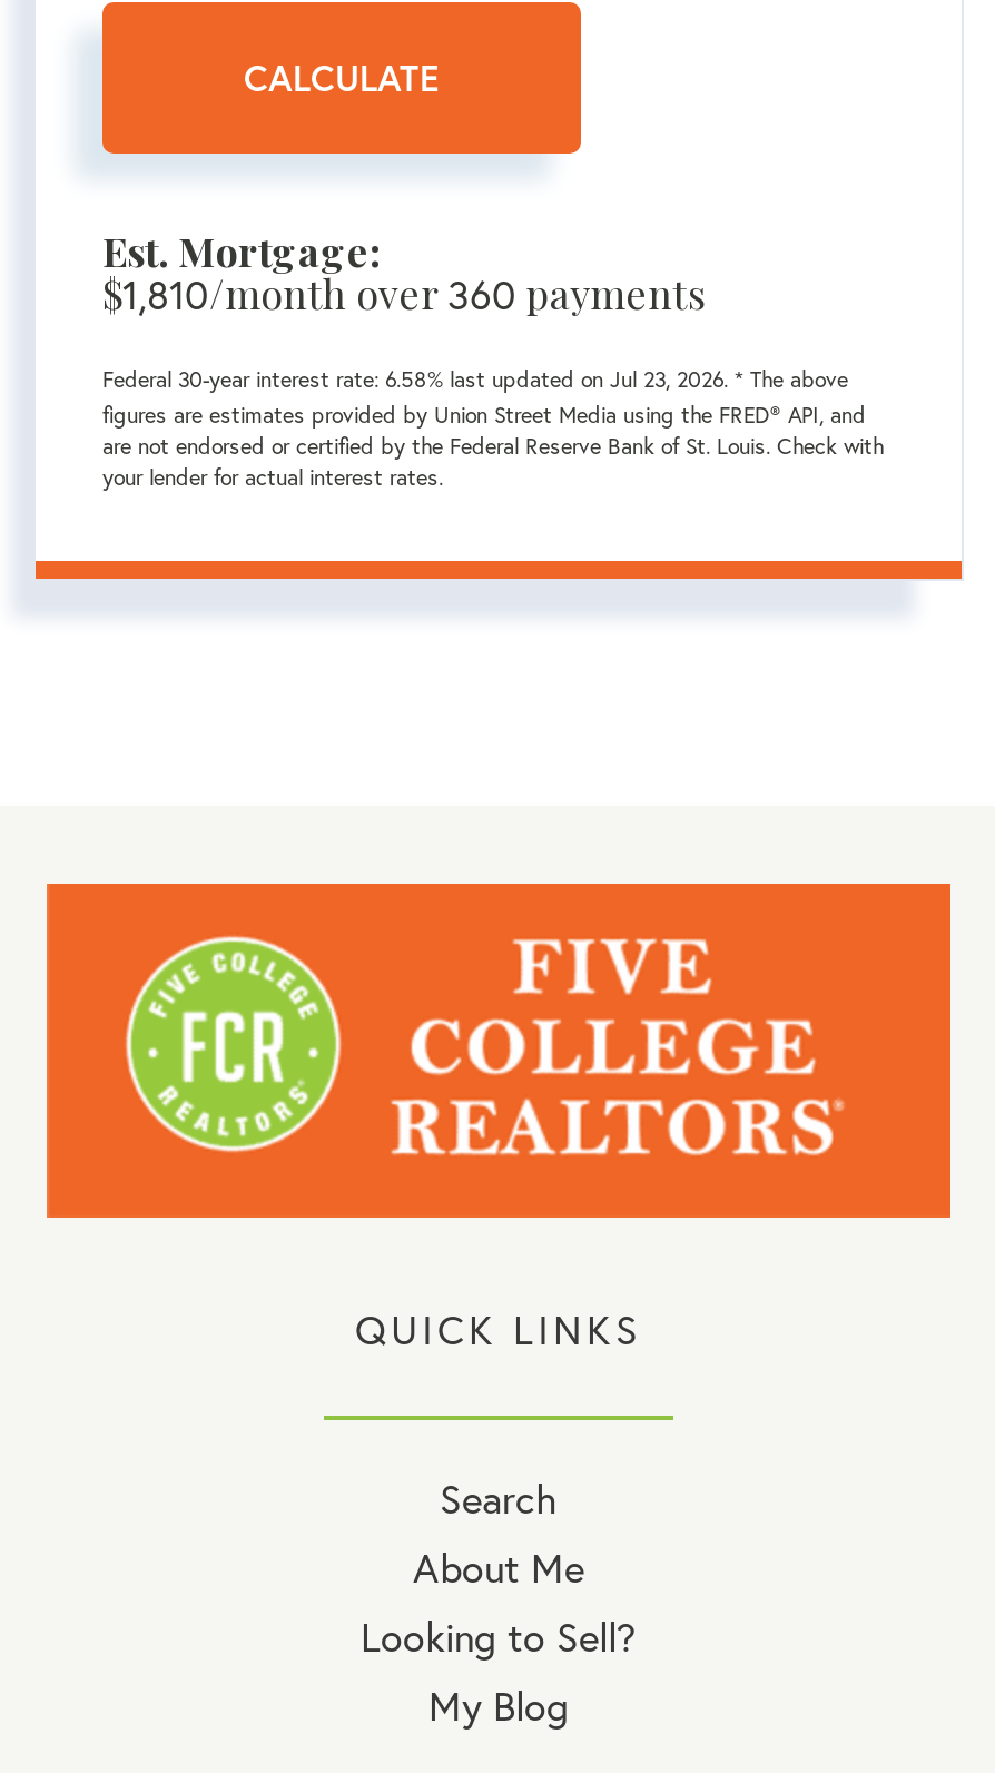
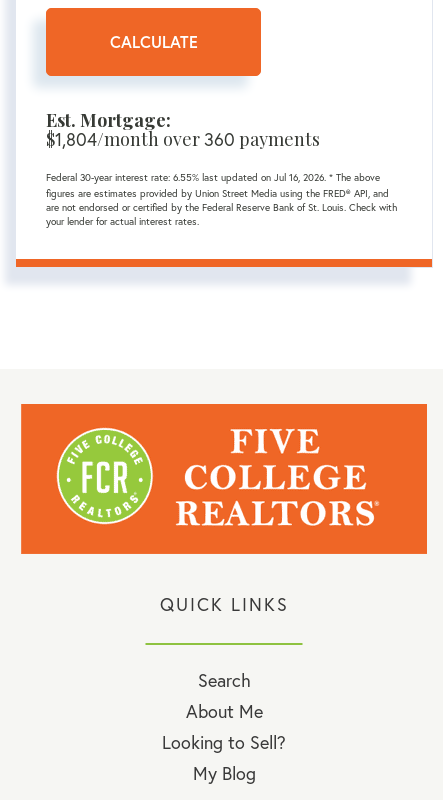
- $1,810/month over 360 payments
+ $1,804/month over 360 payments

- Federal 30-year interest rate: 6.58% last updated on Jul 23, 2026. * The above
+ Federal 30-year interest rate: 6.55% last updated on Jul 16, 2026. * The above
